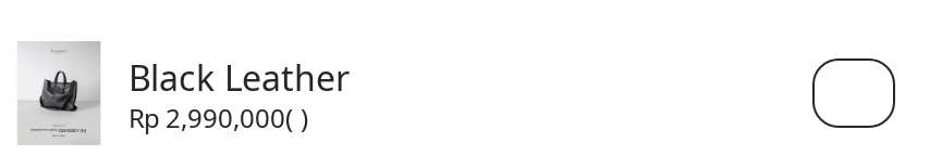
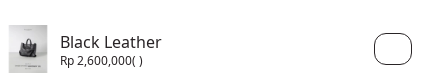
- Rp 2,990,000 ( )
+ Rp 2,600,000 ( )
